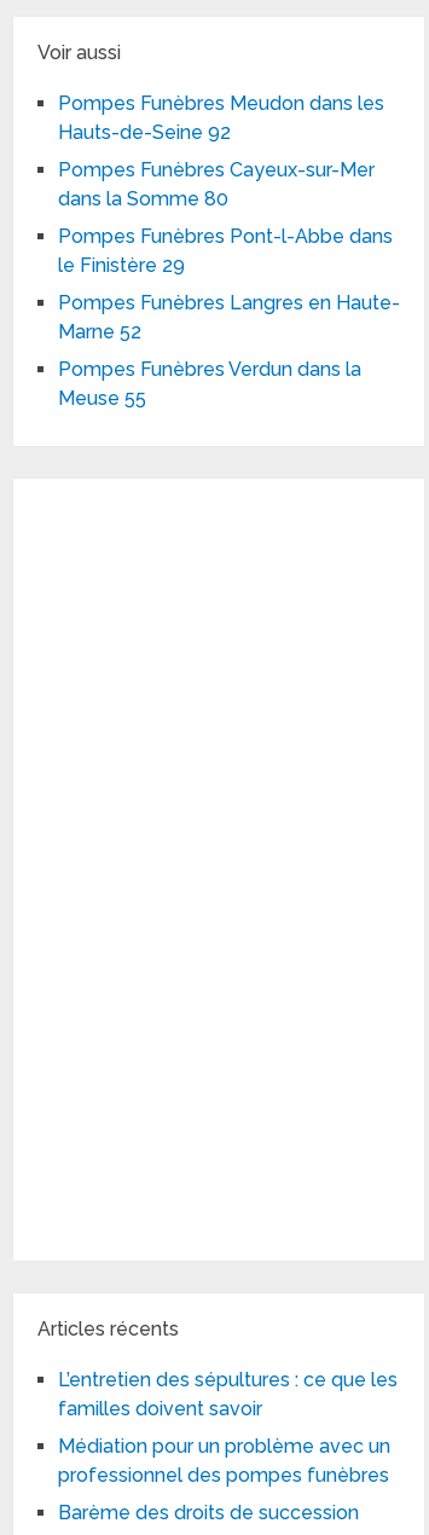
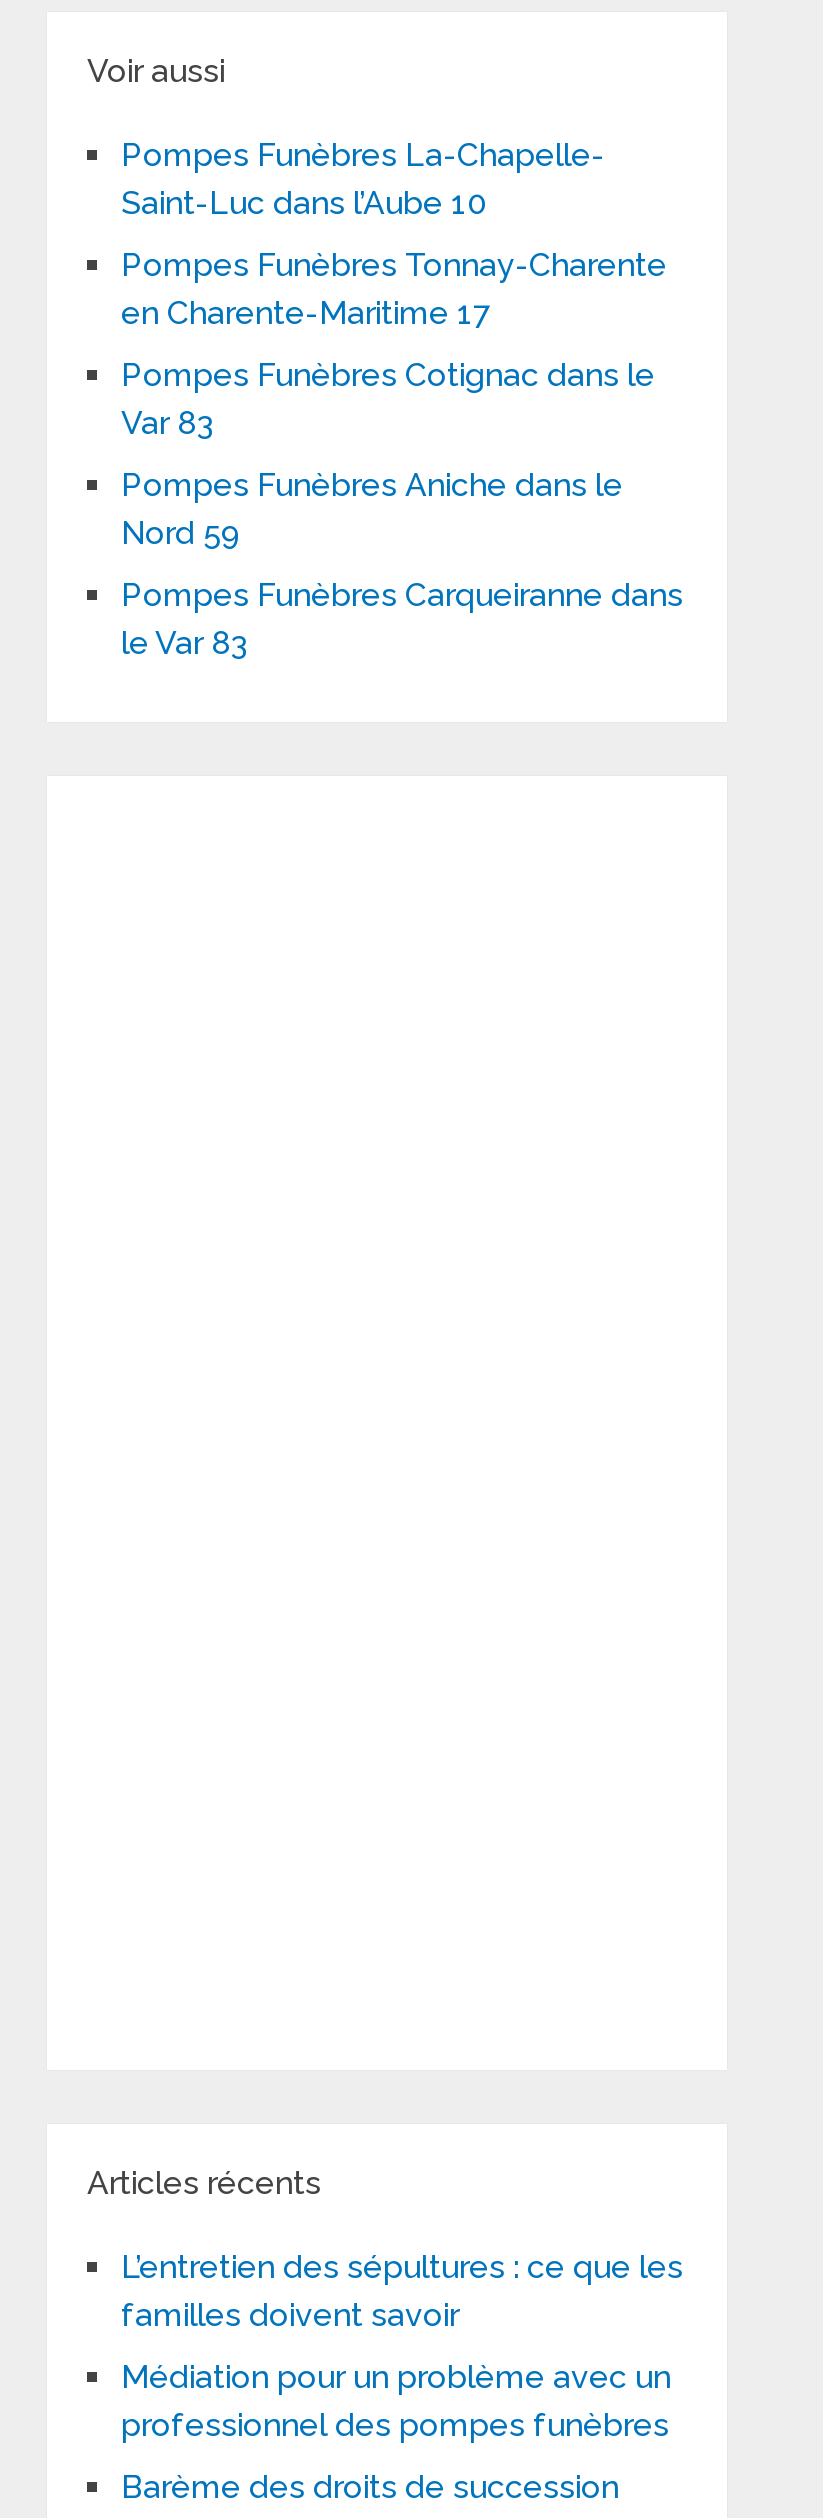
- Pompes Funèbres Meudon dans les
- Hauts-de-Seine 92
+ Pompes Funèbres La-Chapelle-
+ Saint-Luc dans l’Aube 10

- Pompes Funèbres Cayeux-sur-Mer
- dans la Somme 80
+ Pompes Funèbres Tonnay-Charente
+ en Charente-Maritime 17

- Pompes Funèbres Pont-l-Abbe dans
- le Finistère 29
+ Pompes Funèbres Cotignac dans le
+ Var 83

- Pompes Funèbres Langres en Haute-
- Marne 52
+ Pompes Funèbres Aniche dans le
+ Nord 59

- Pompes Funèbres Verdun dans la
- Meuse 55
+ Pompes Funèbres Carqueiranne dans
+ le Var 83
